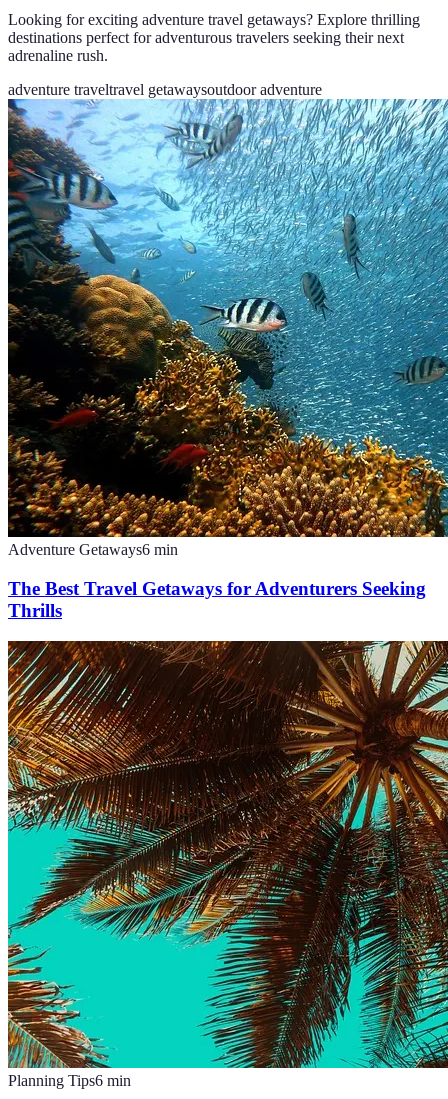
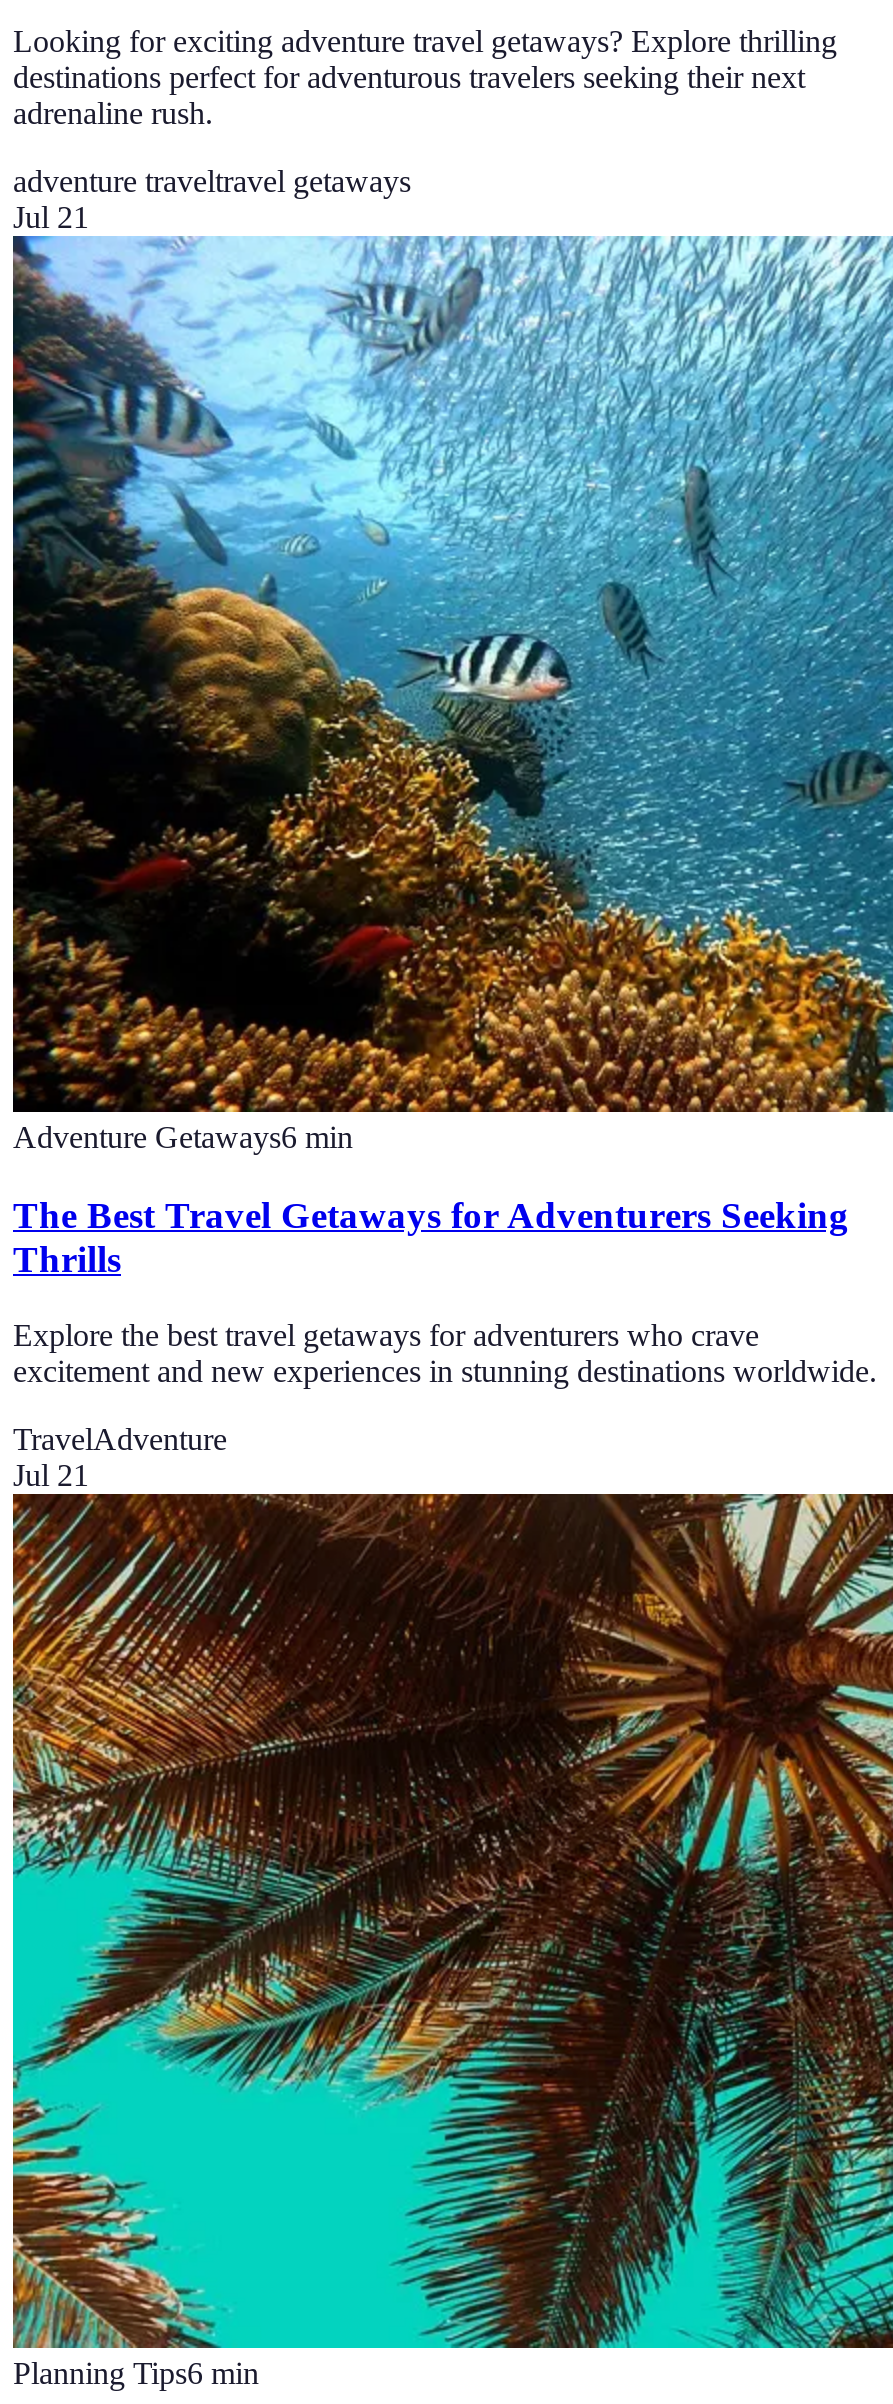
- adventure traveltravel getawaysoutdoor adventure
+ adventure traveltravel getaways
+ Jul 21

+ Explore the best travel getaways for adventurers who crave
+ excitement and new experiences in stunning destinations worldwide.
+ TravelAdventure
+ Jul 21
